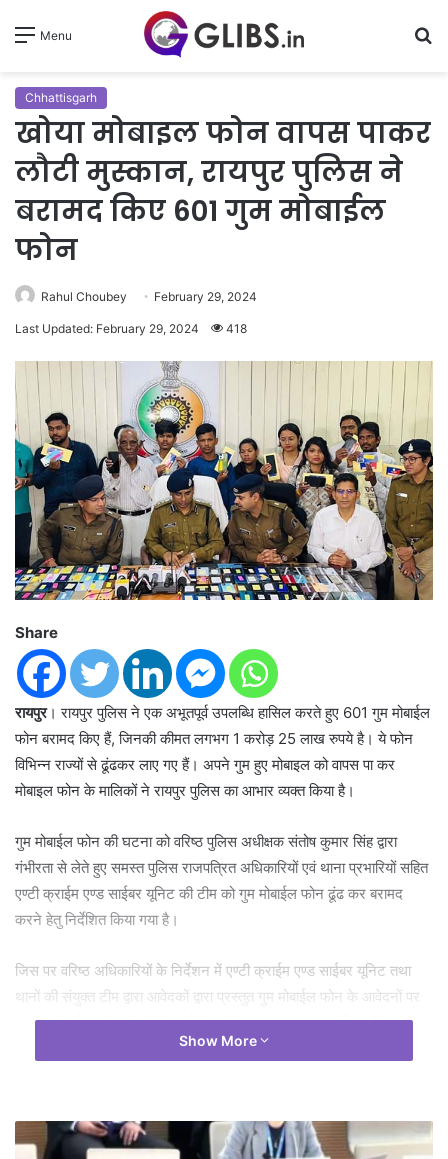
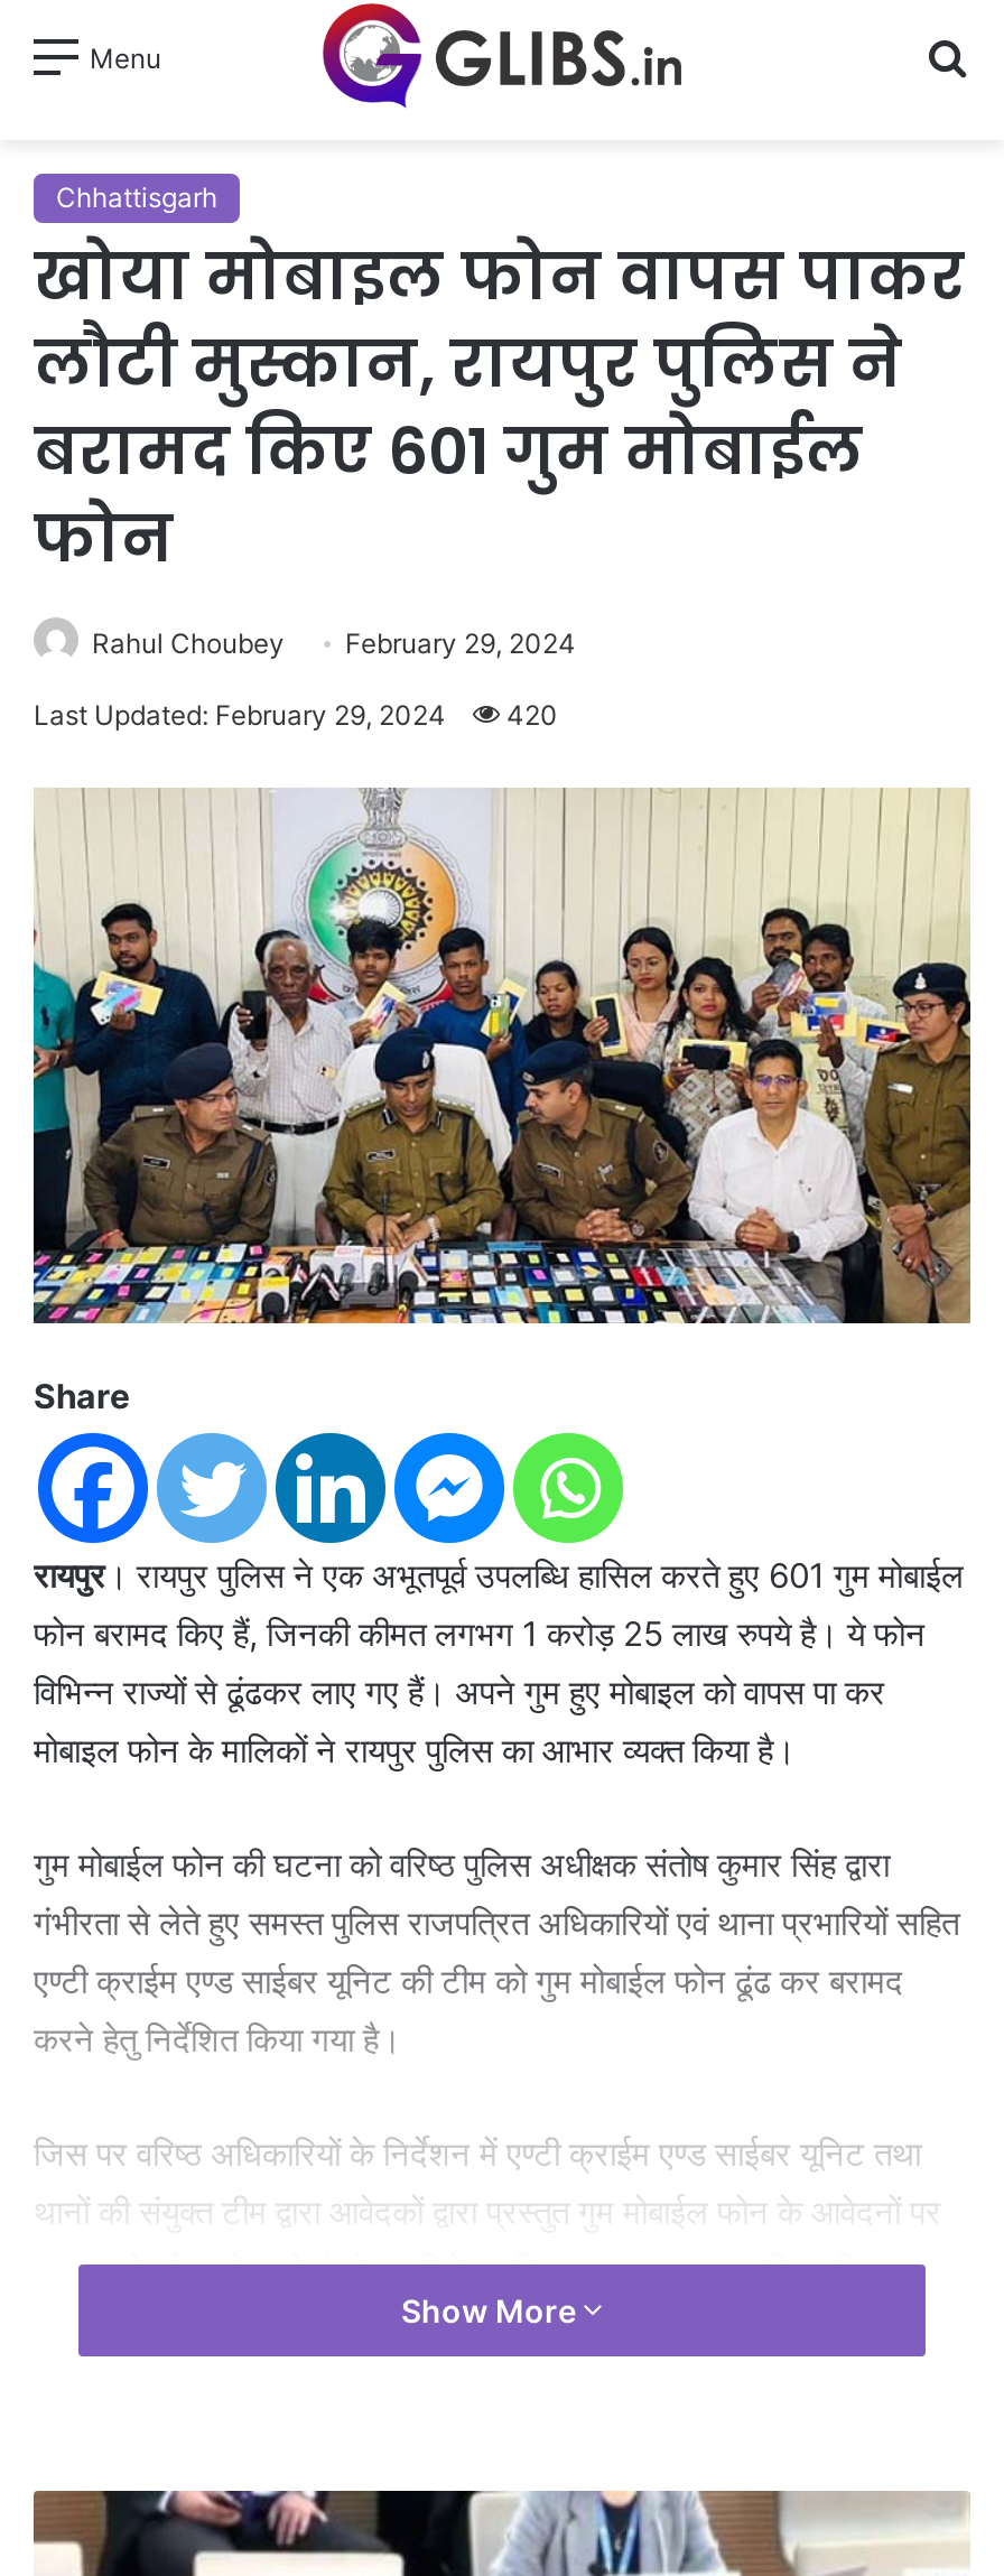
- Last Updated: February 29, 2024 418
+ Last Updated: February 29, 2024 420
